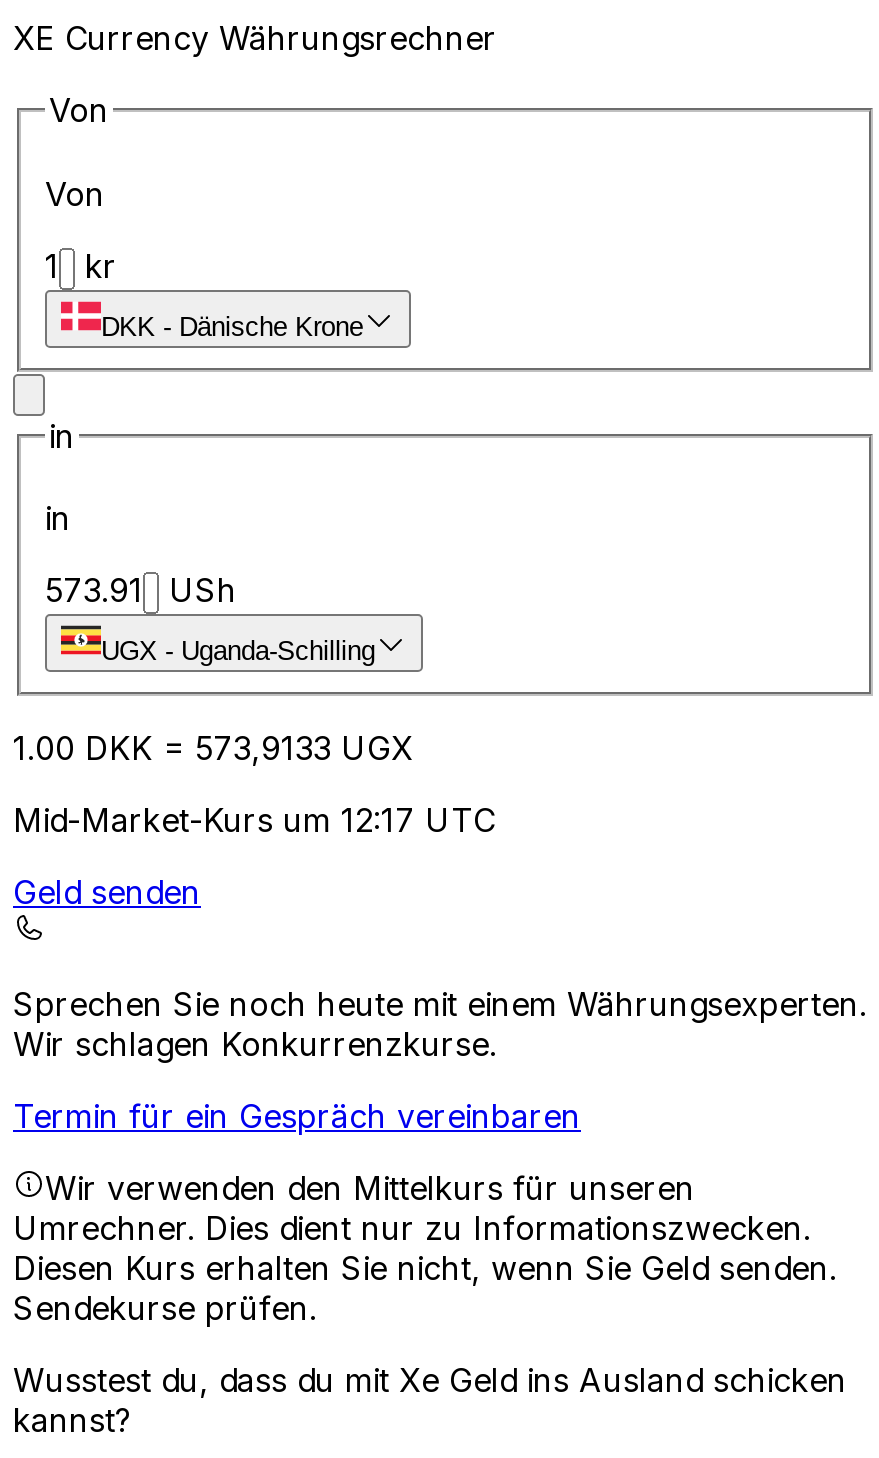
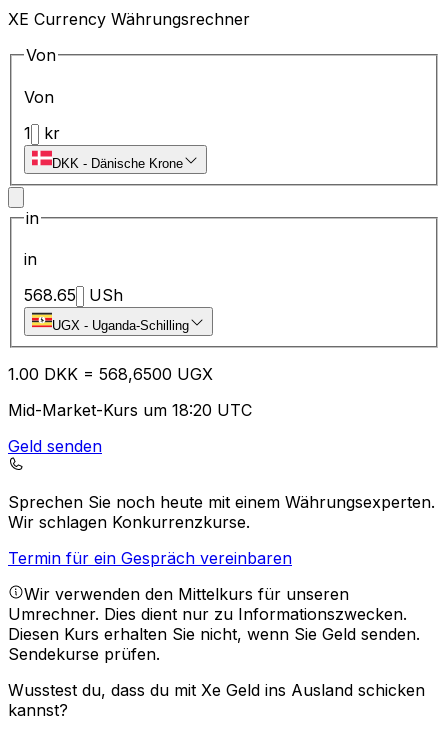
- 573.91 USh
+ 568.65 USh

- 1.00 DKK = 573,9133 UGX
+ 1.00 DKK = 568,6500 UGX

- Mid-Market-Kurs um 12:17 UTC
+ Mid-Market-Kurs um 18:20 UTC
